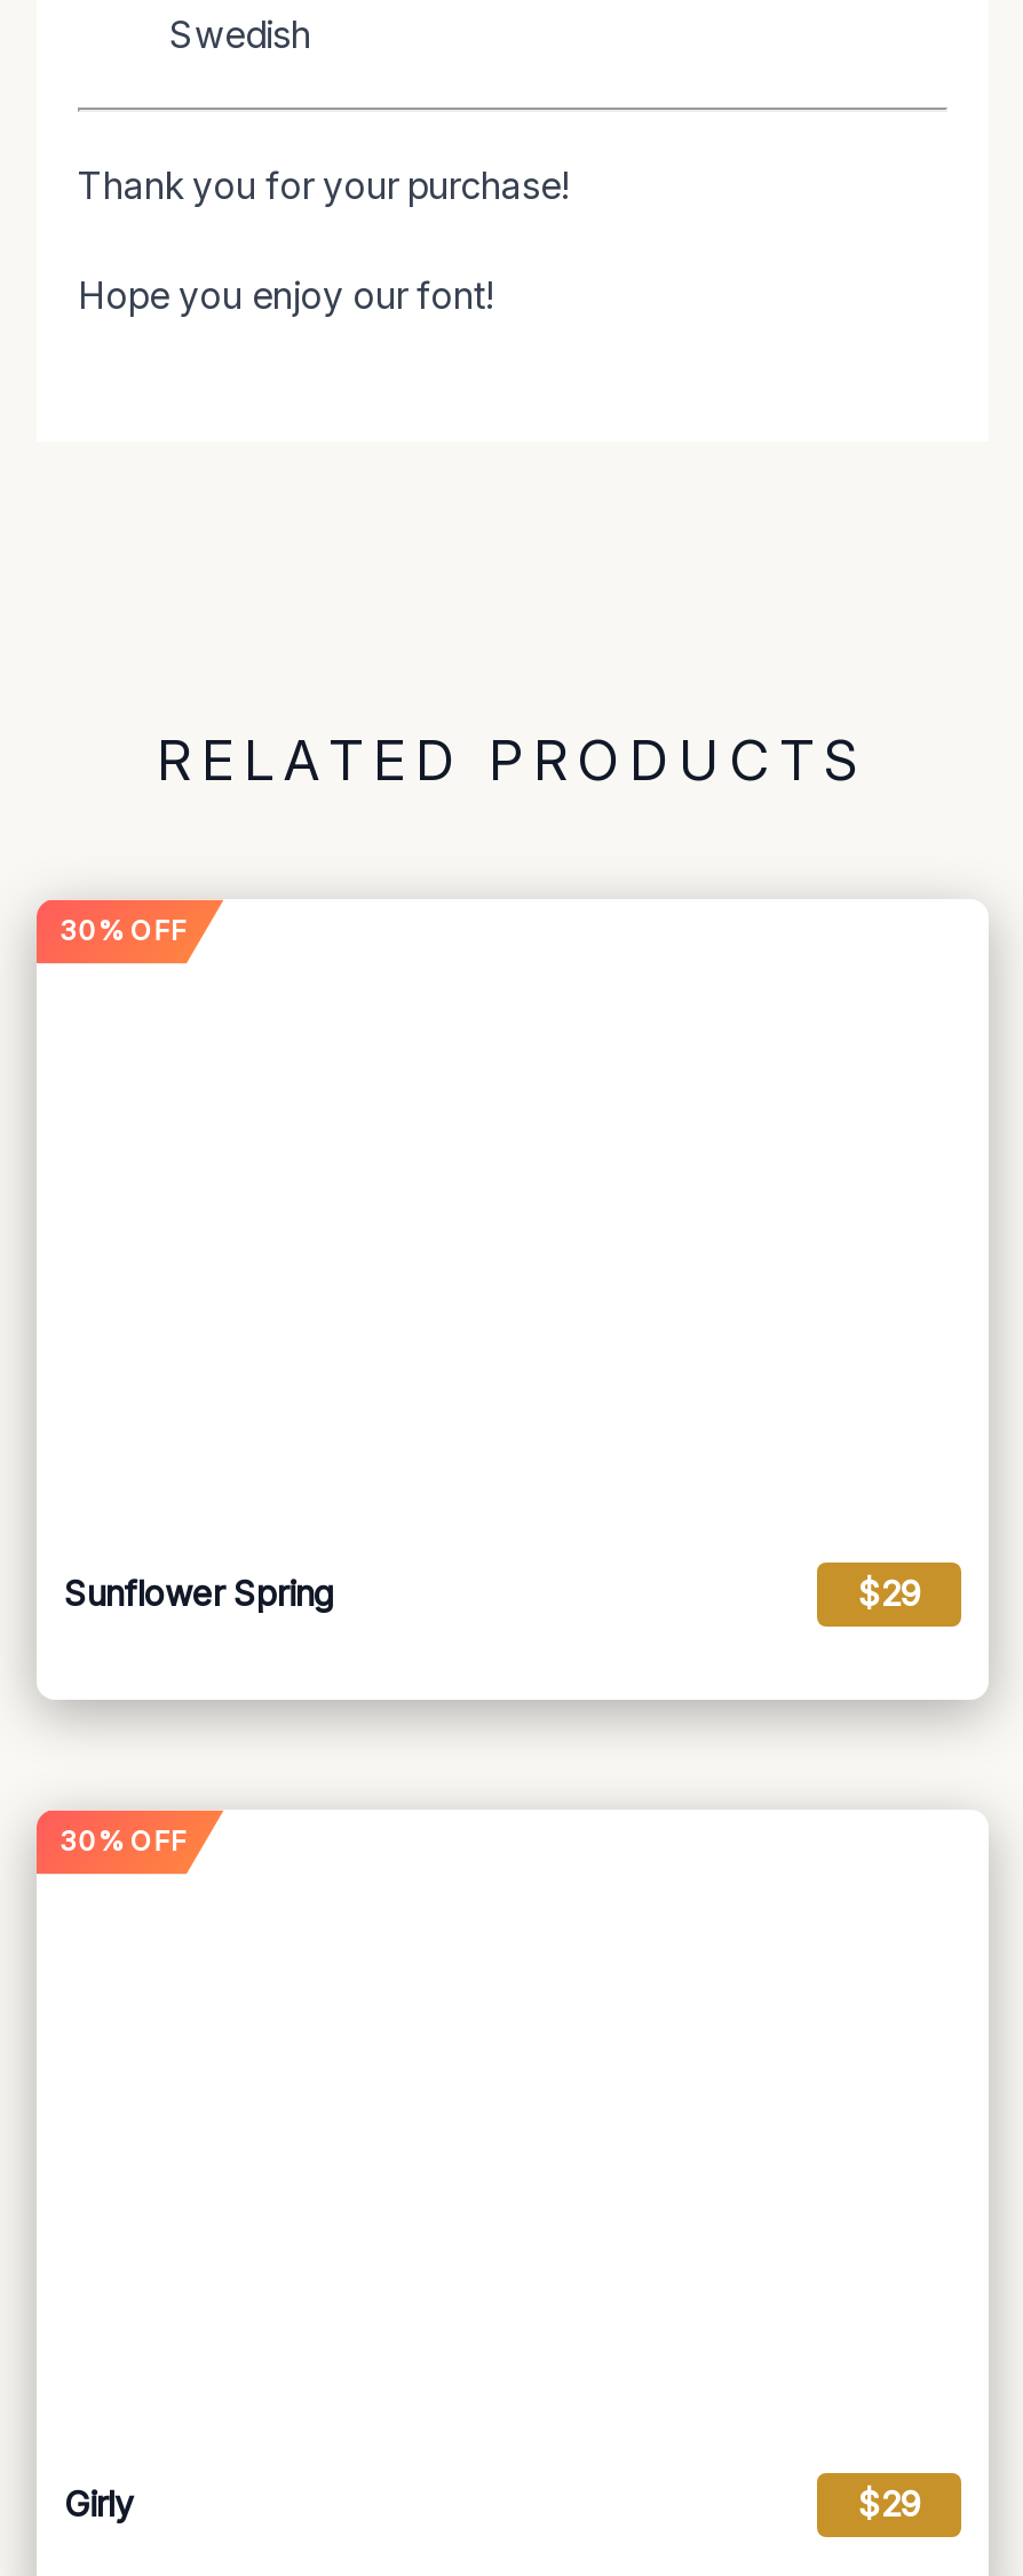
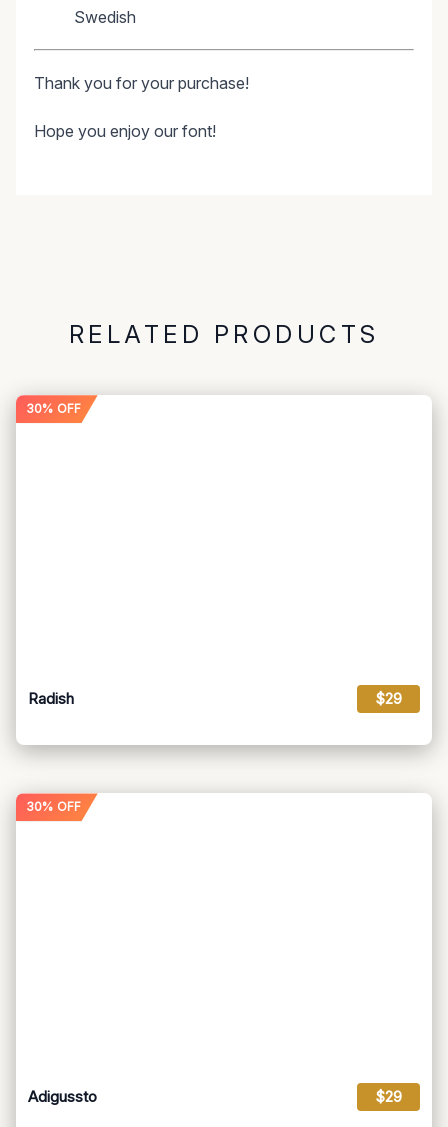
- Sunflower Spring
+ Radish

- Girly
+ Adigussto
